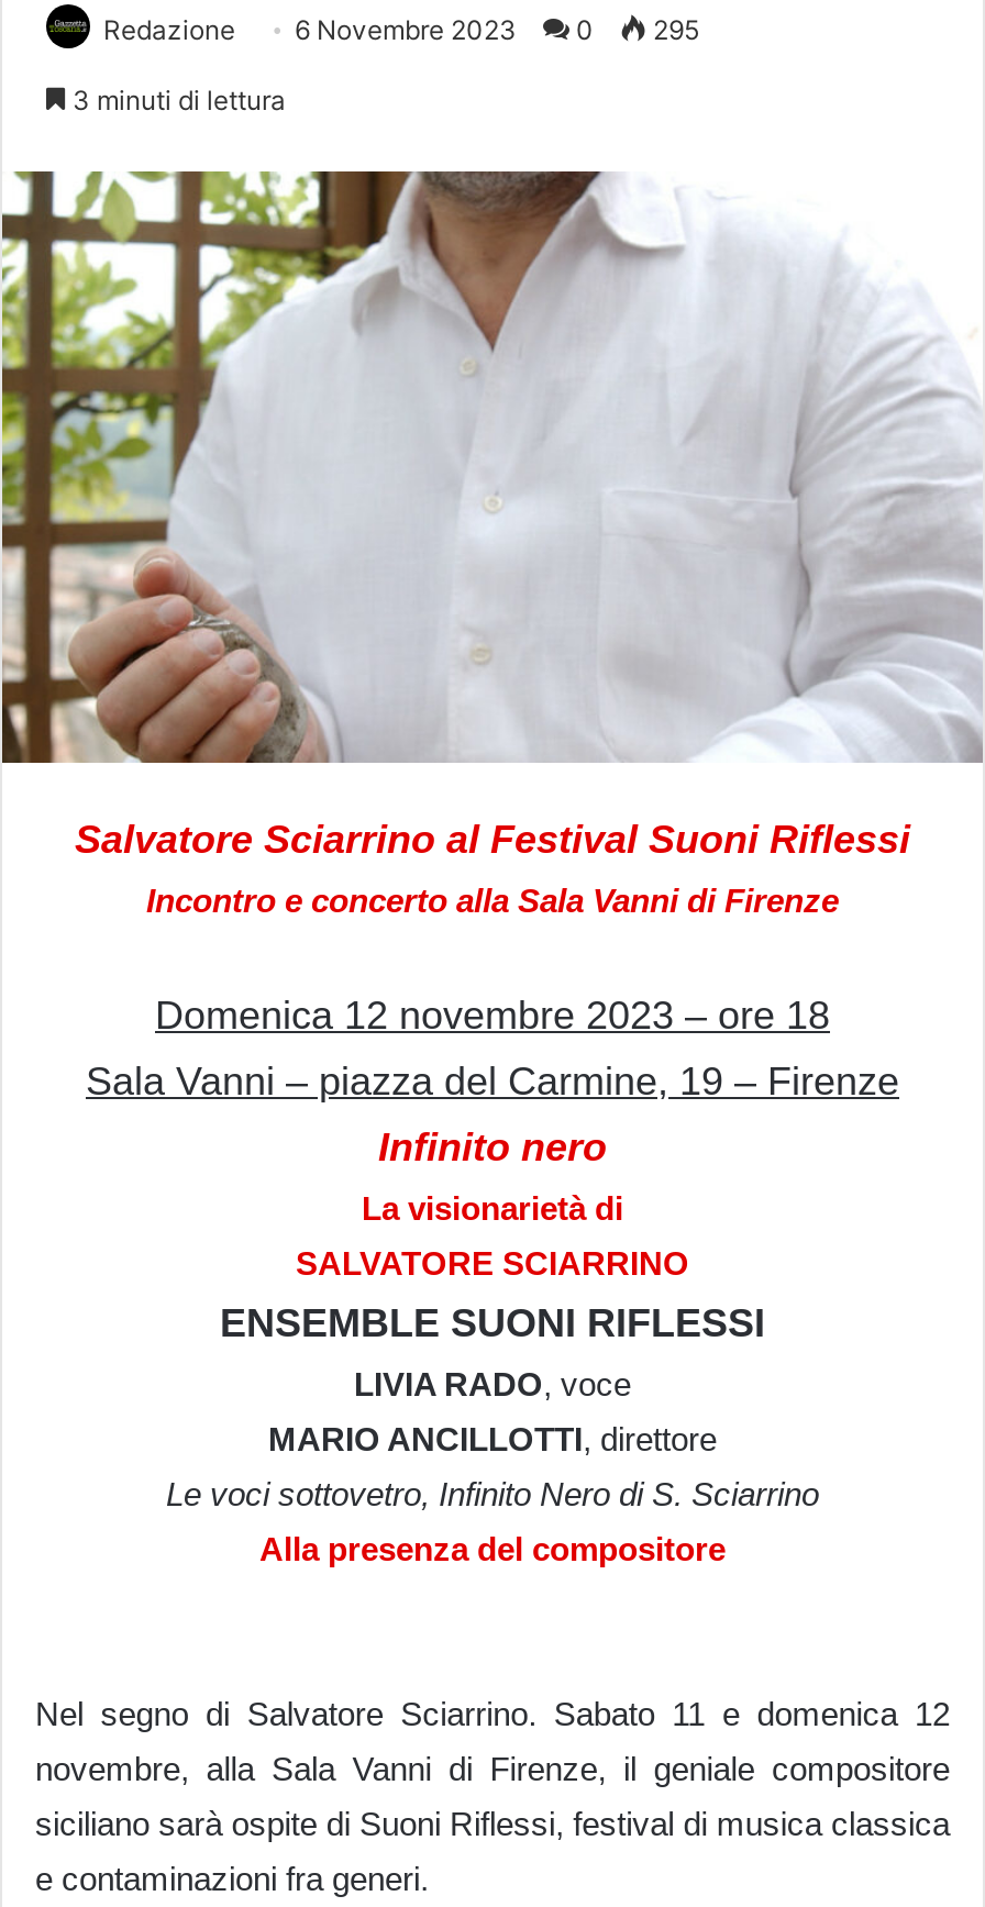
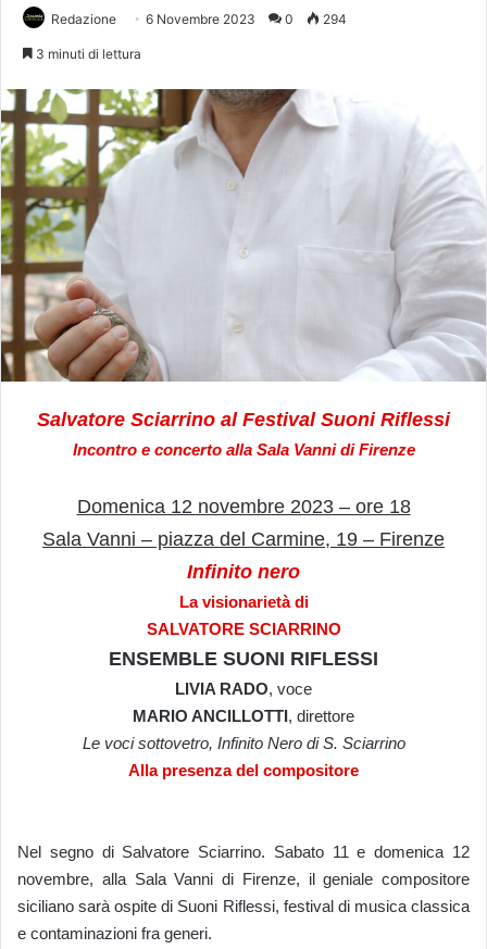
- Redazione 6 Novembre 2023 0 295
+ Redazione 6 Novembre 2023 0 294
